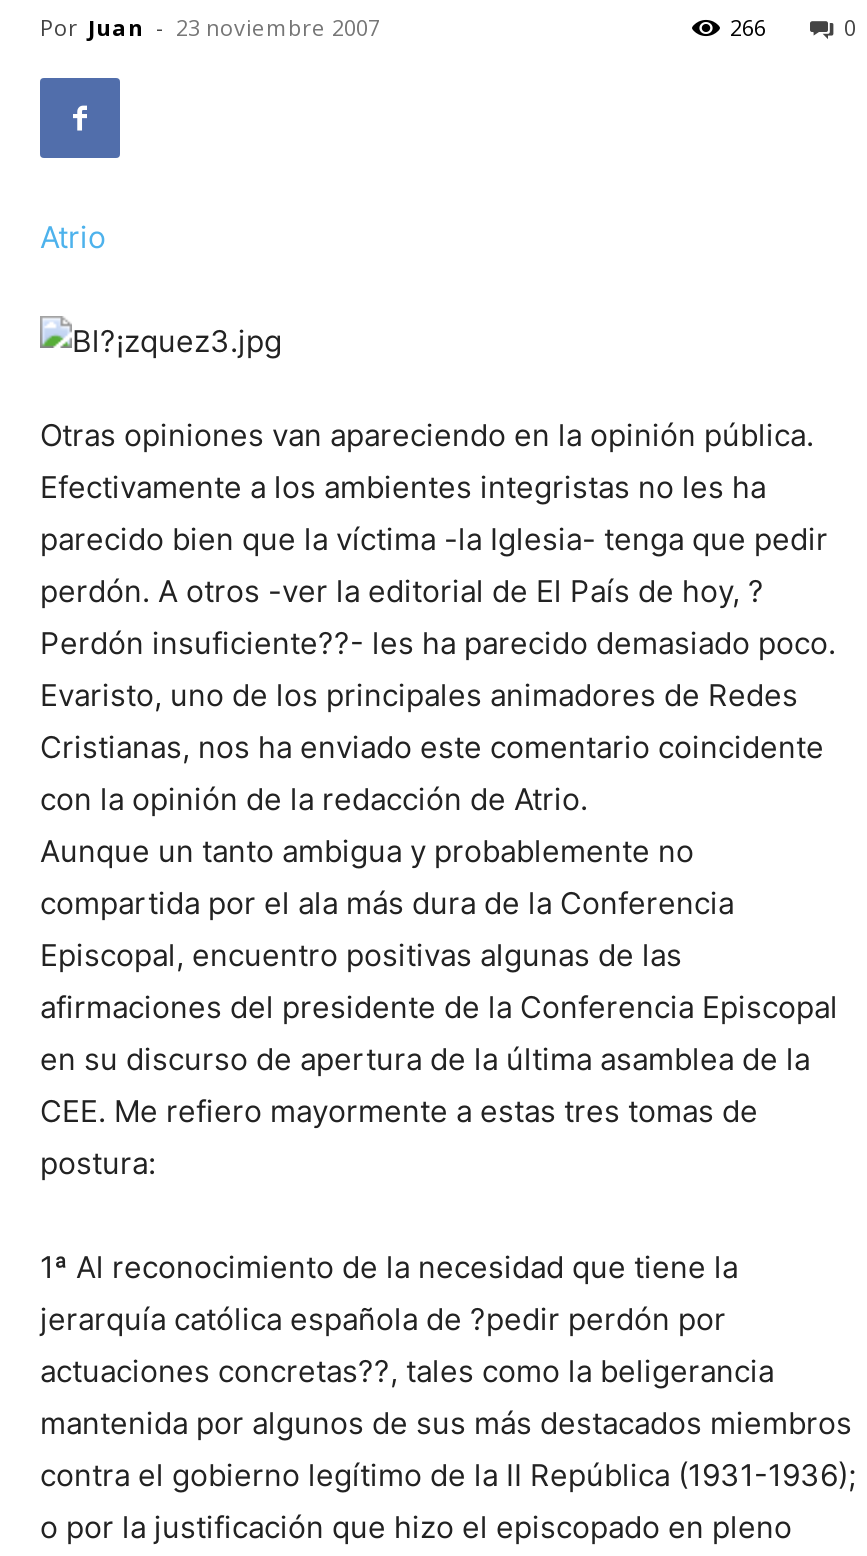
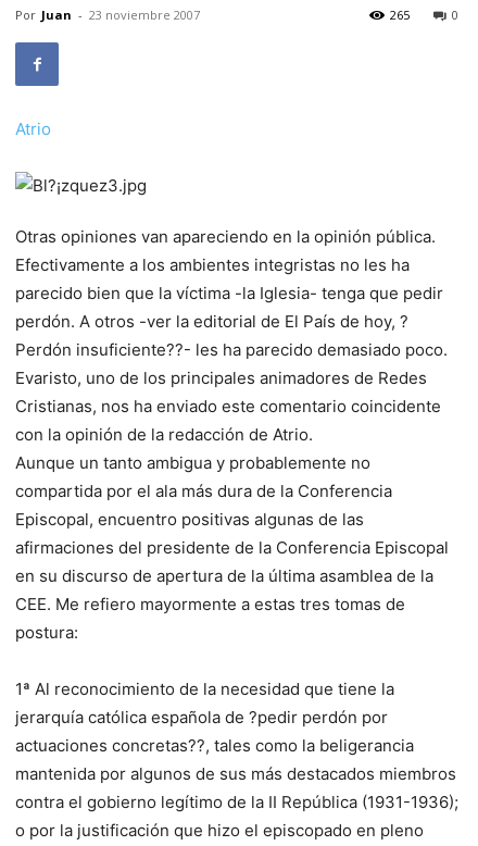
- 266
+ 265
